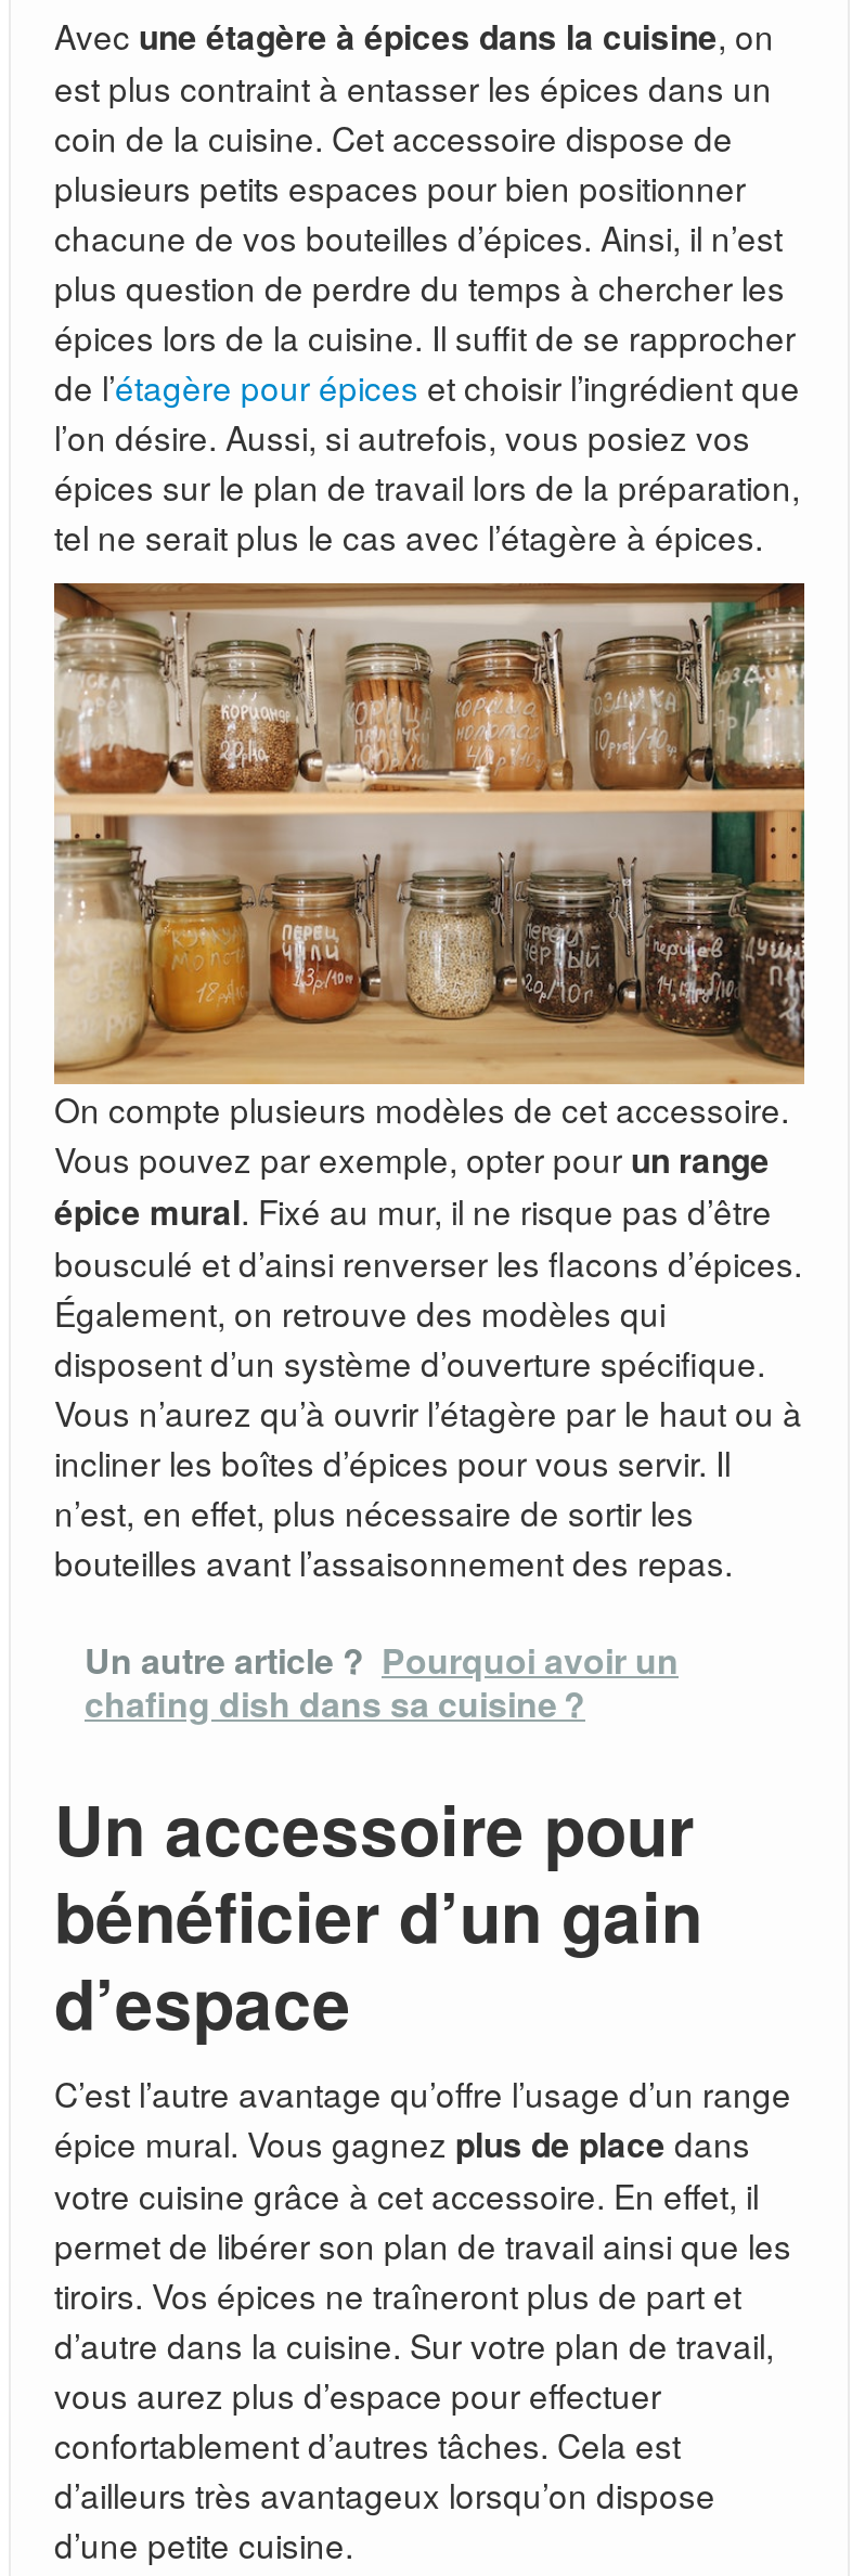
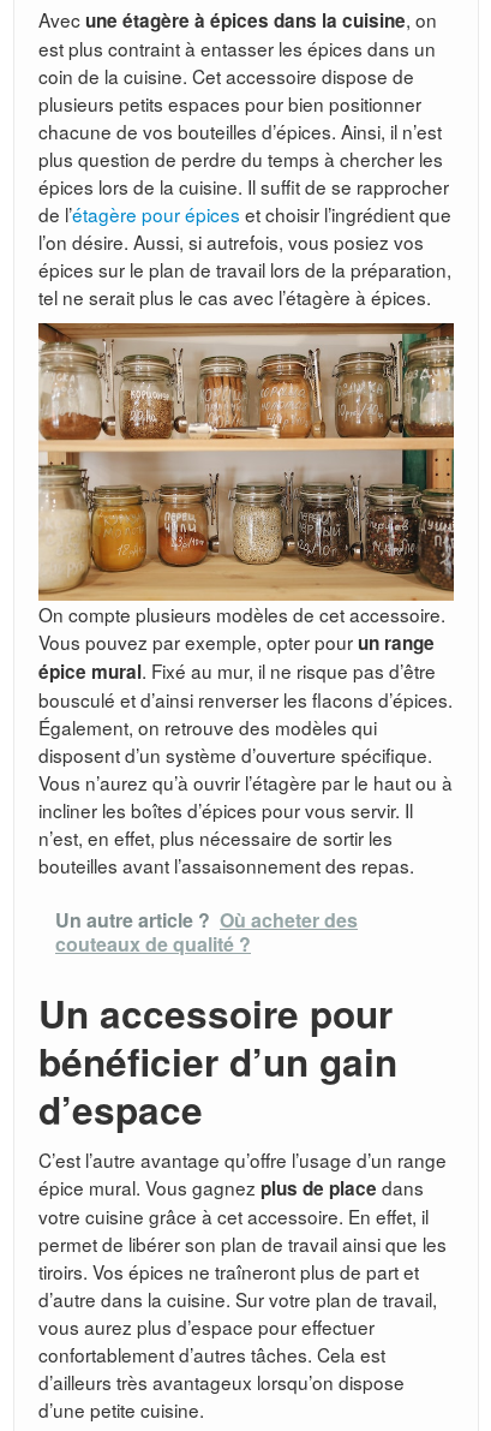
- Un autre article ? Pourquoi avoir un
- chafing dish dans sa cuisine ?
+ Un autre article ? Où acheter des
+ couteaux de qualité ?
